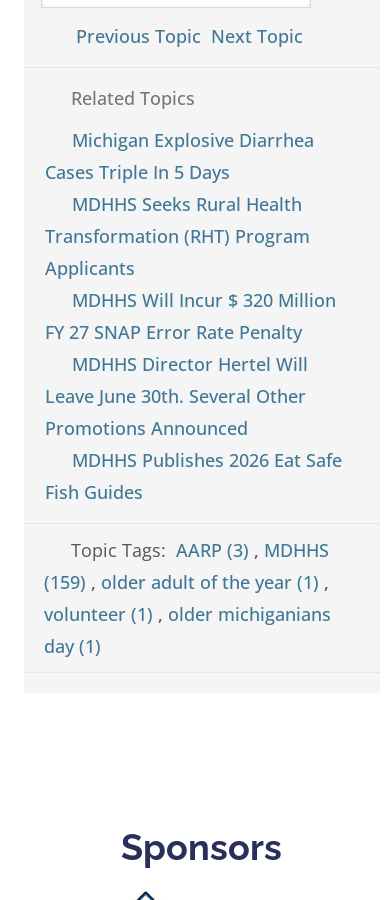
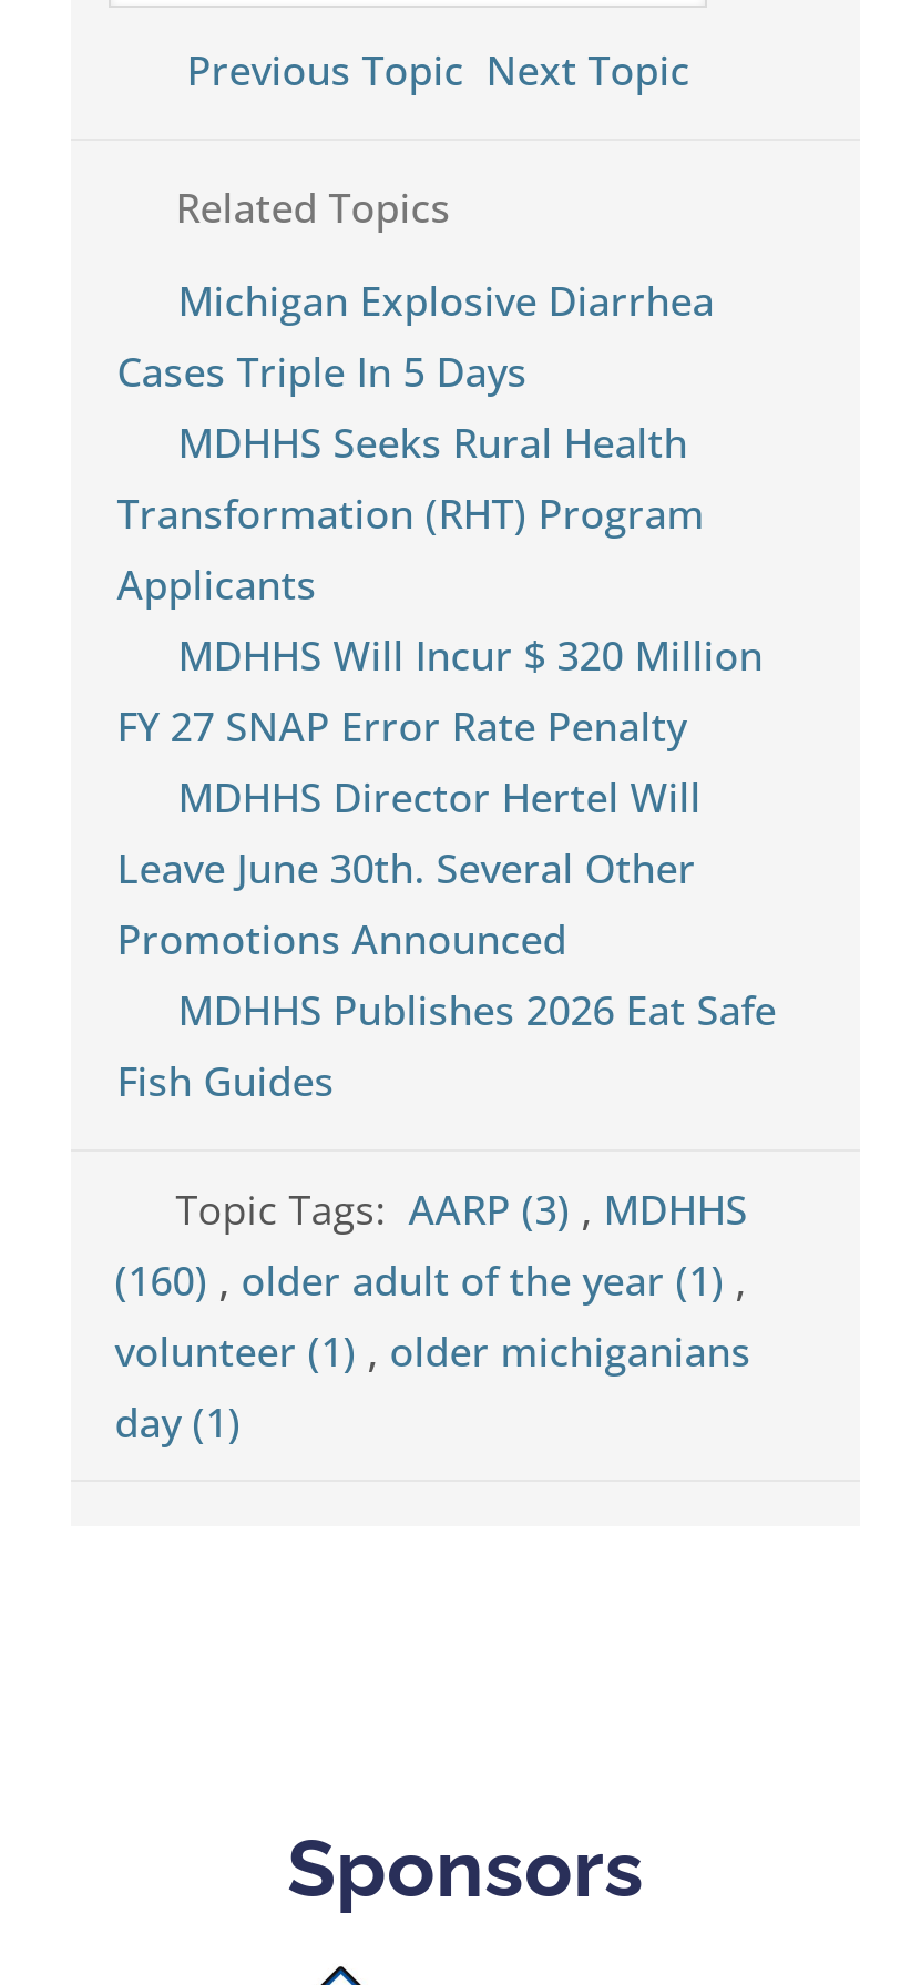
- (159), older adult of the year (1),
+ (160), older adult of the year (1),
